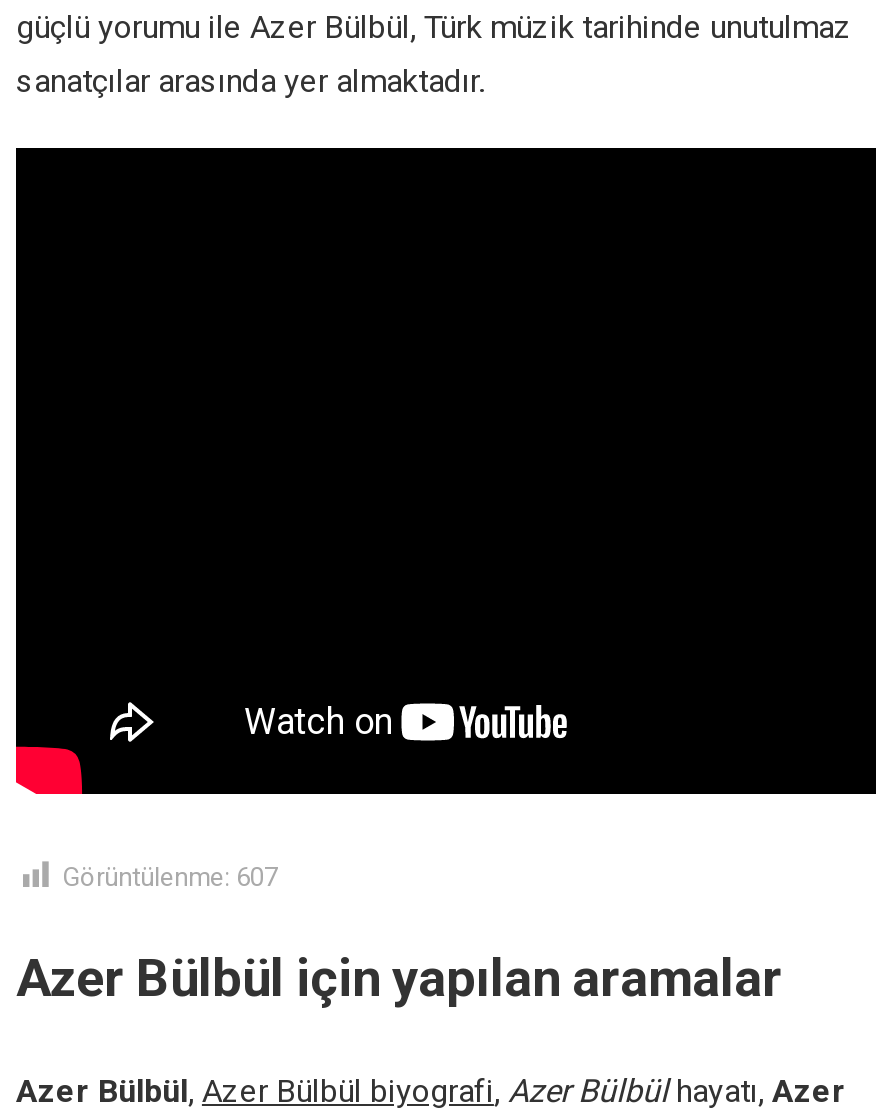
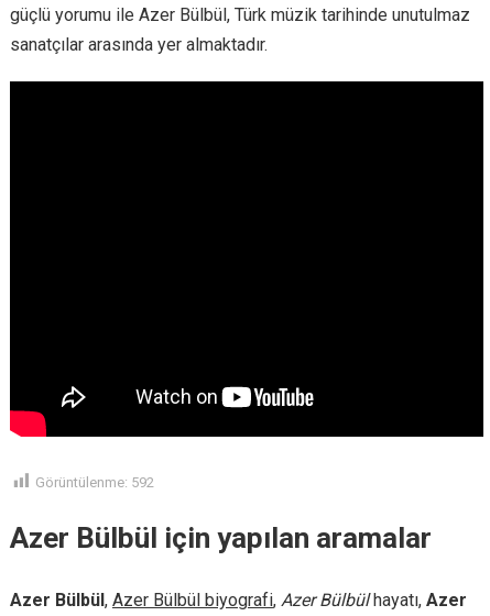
- Görüntülenme: 607
+ Görüntülenme: 592
